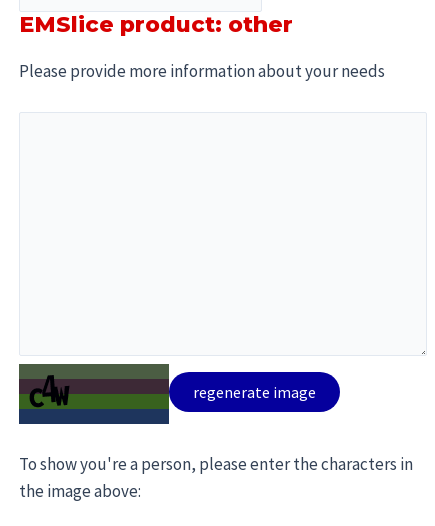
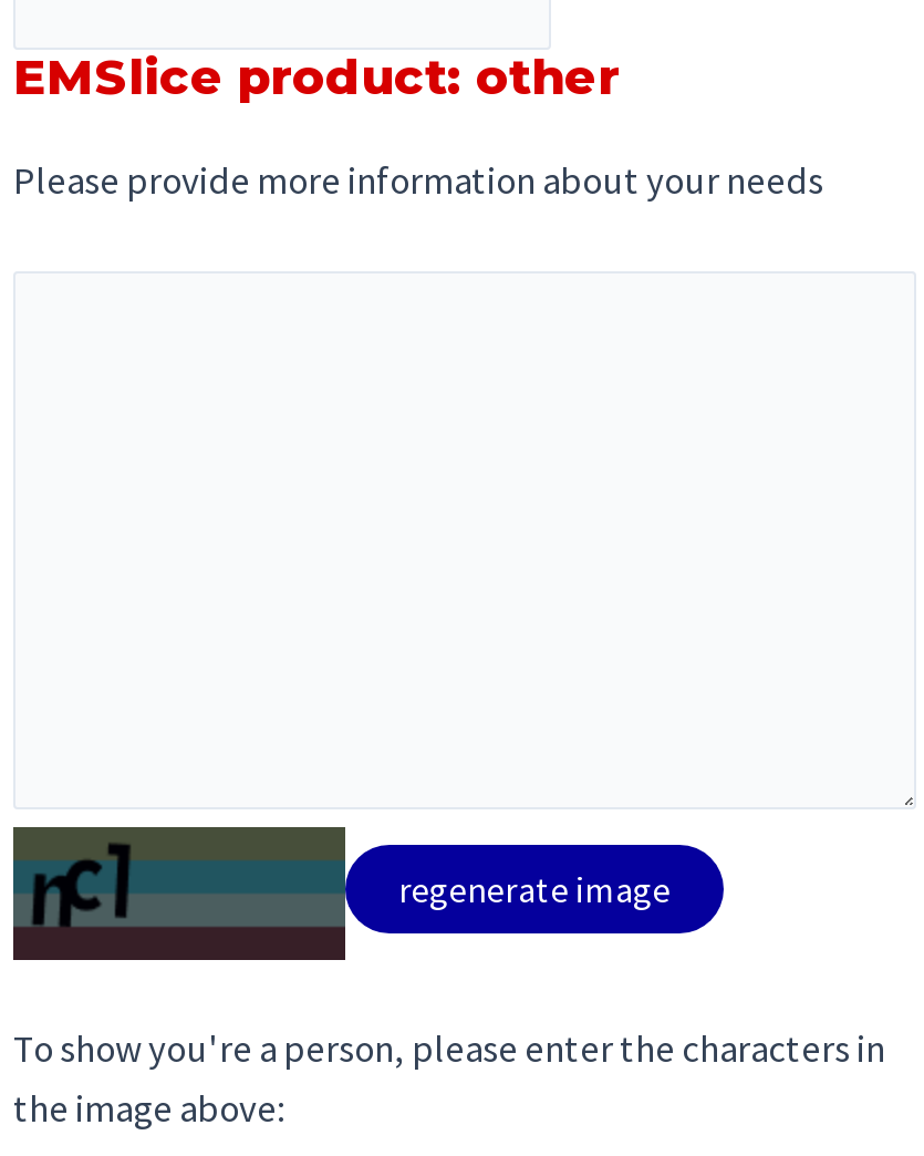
- [image]
+ [image]
